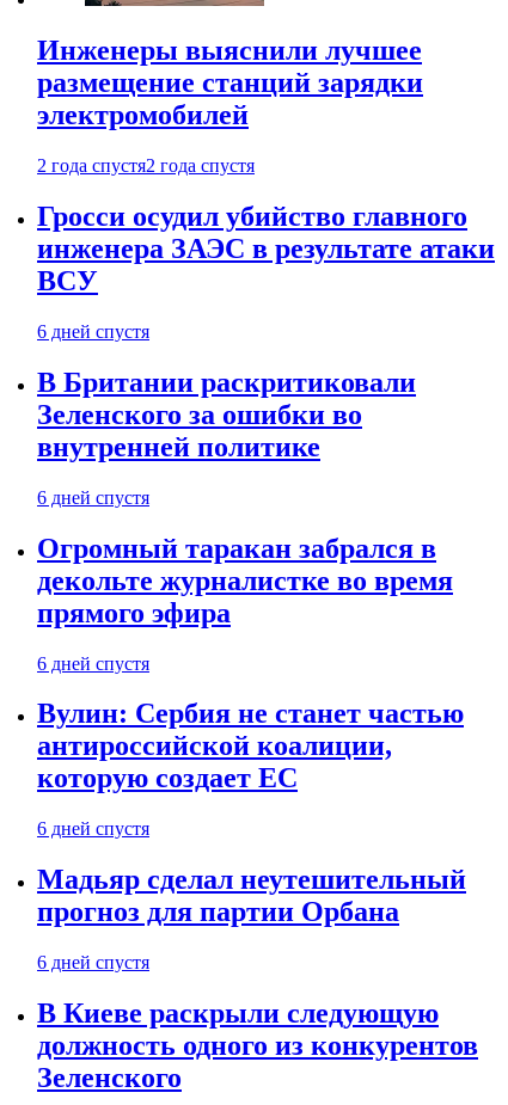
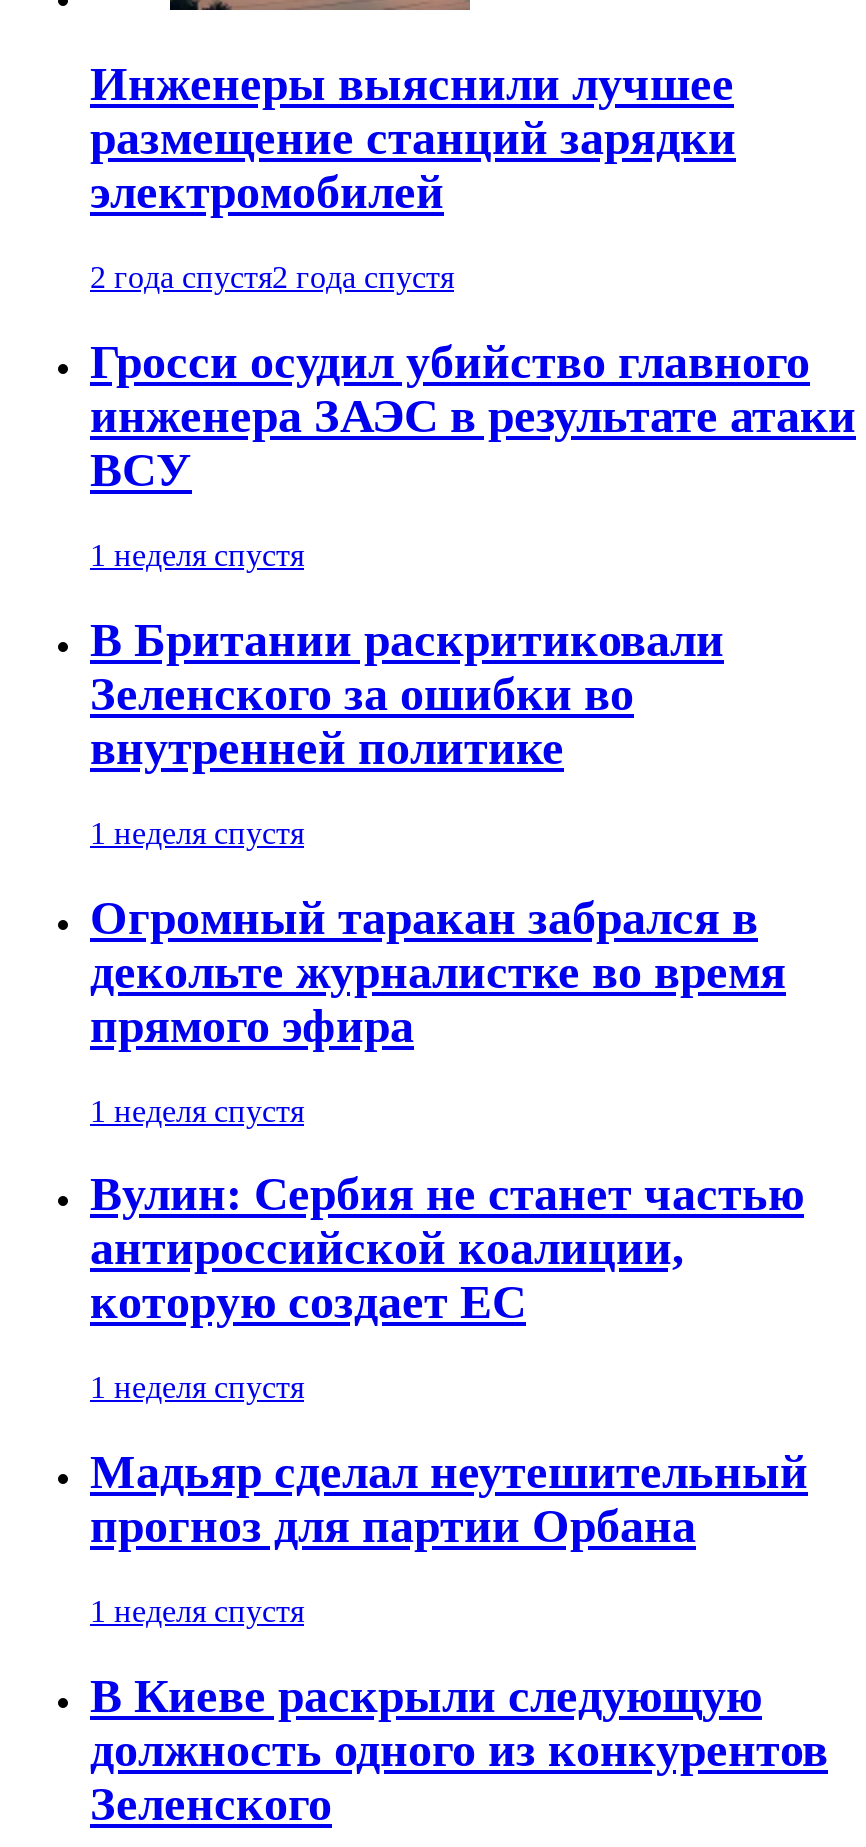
- 6 дней спустя
+ 1 неделя спустя

- 6 дней спустя
+ 1 неделя спустя

- 6 дней спустя
+ 1 неделя спустя

- 6 дней спустя
+ 1 неделя спустя

- 6 дней спустя
+ 1 неделя спустя
